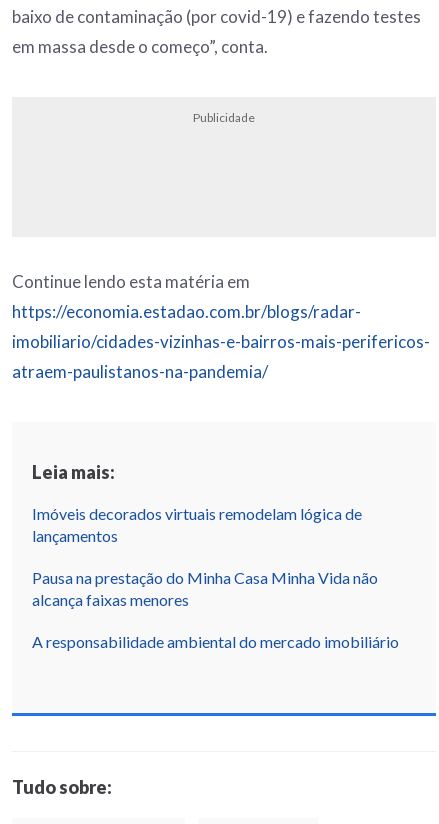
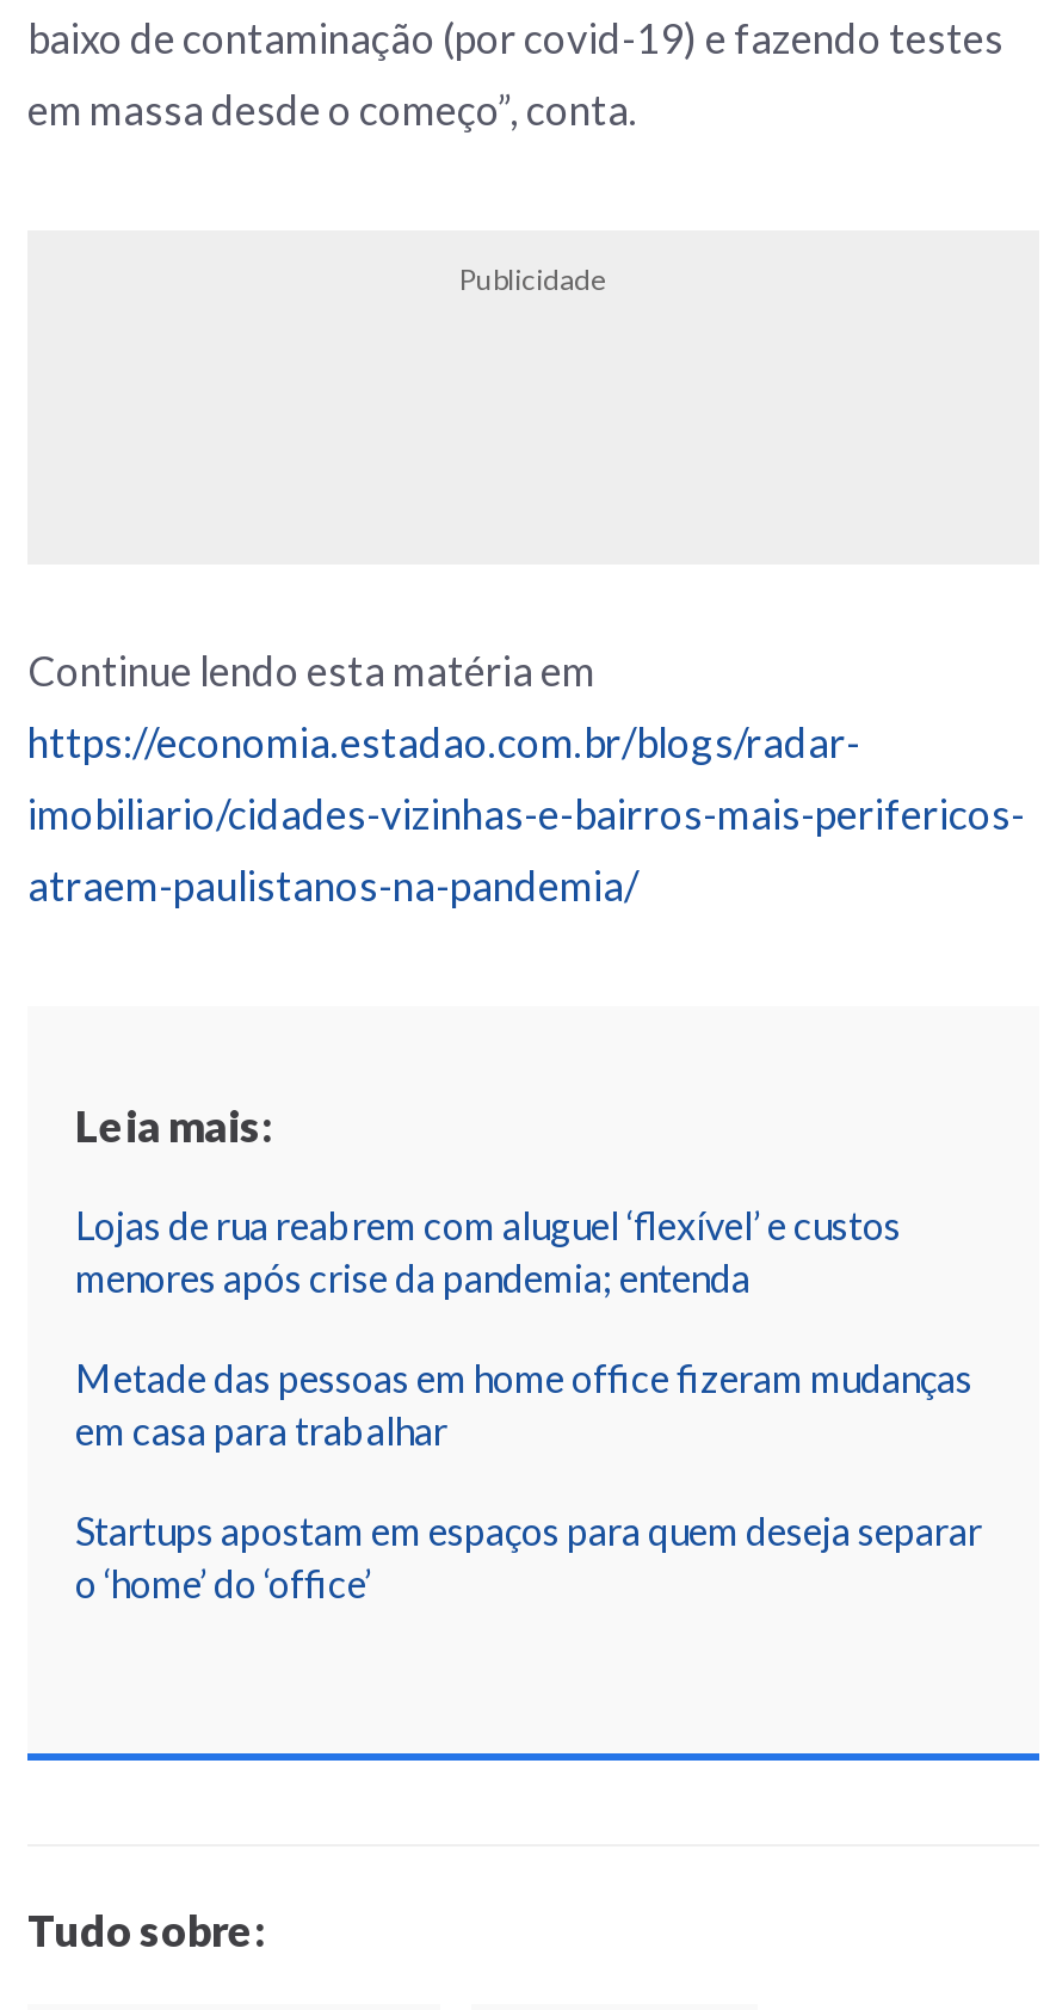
- Imóveis decorados virtuais remodelam lógica de
- lançamentos
+ Lojas de rua reabrem com aluguel ‘flexível’ e custos
+ menores após crise da pandemia; entenda

- Pausa na prestação do Minha Casa Minha Vida não
- alcança faixas menores
+ Metade das pessoas em home office fizeram mudanças
+ em casa para trabalhar

- A responsabilidade ambiental do mercado imobiliário
+ Startups apostam em espaços para quem deseja separar
+ o ‘home’ do ‘office’
